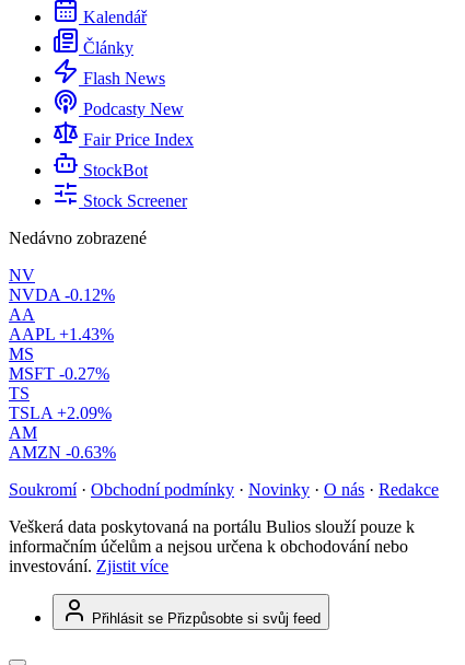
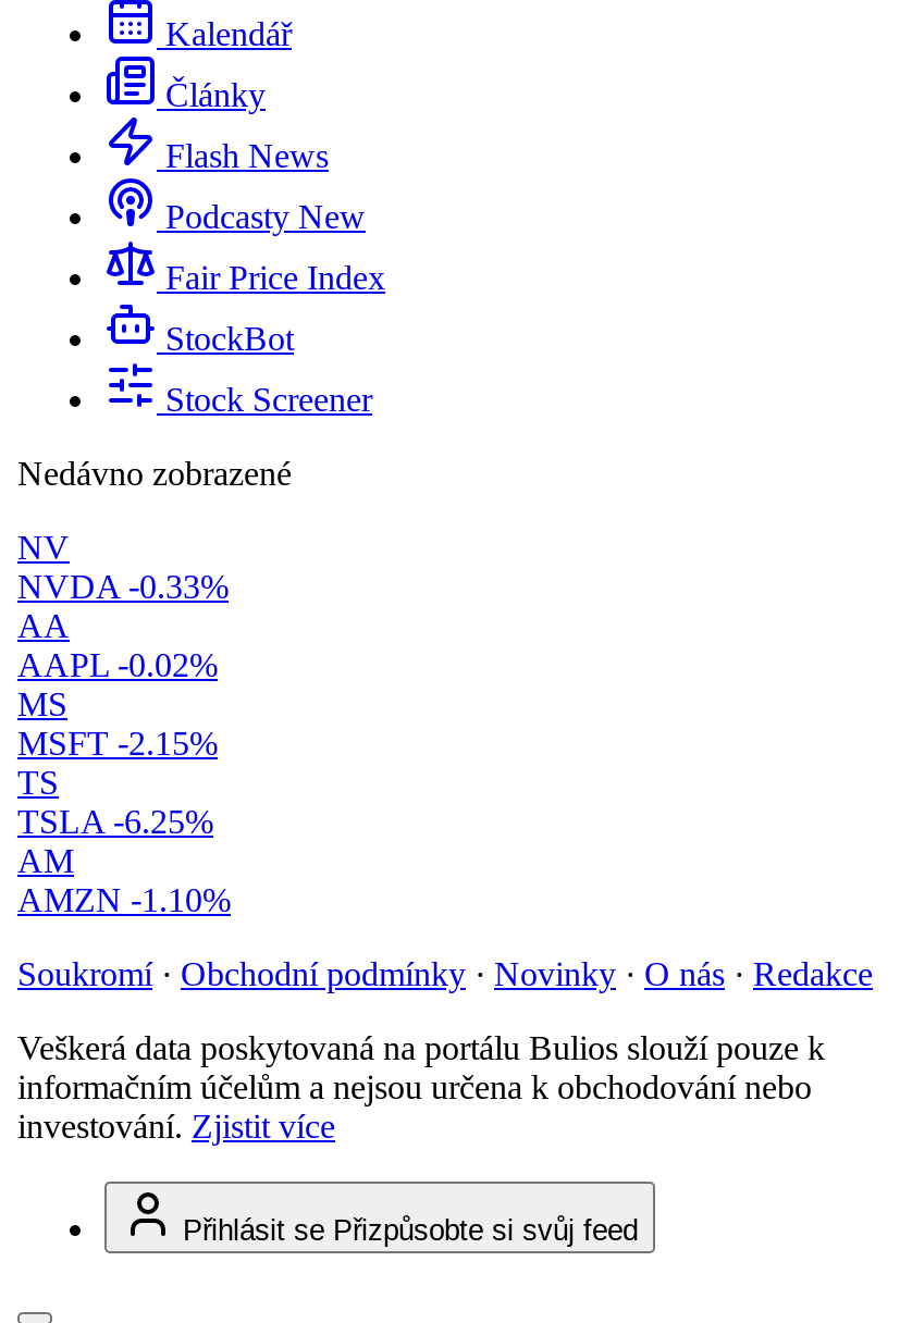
- NVDA -0.12%
+ NVDA -0.33%

- AAPL +1.43%
+ AAPL -0.02%

- MSFT -0.27%
+ MSFT -2.15%

- TSLA +2.09%
+ TSLA -6.25%

- AMZN -0.63%
+ AMZN -1.10%
